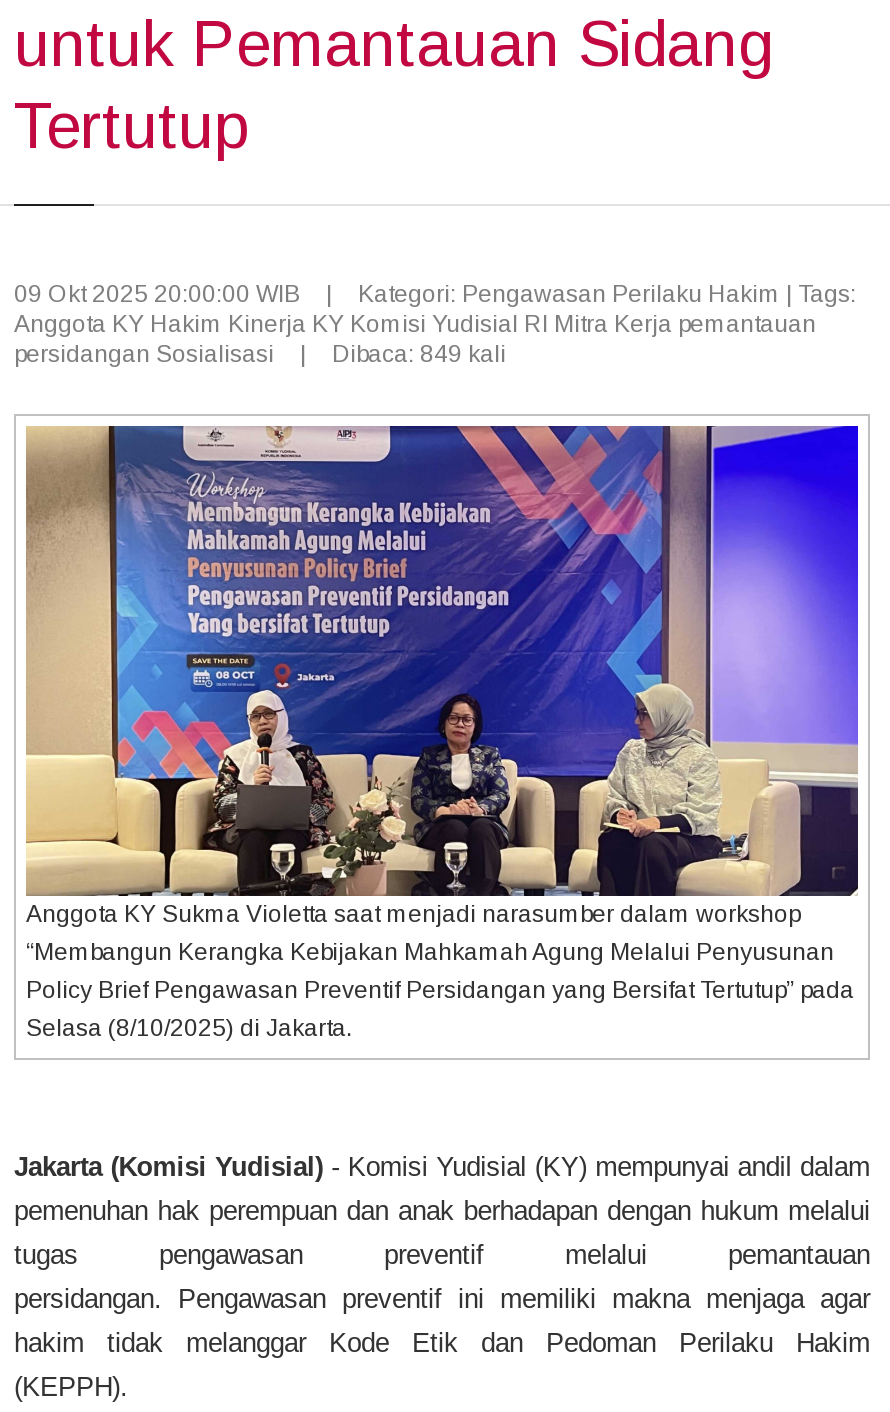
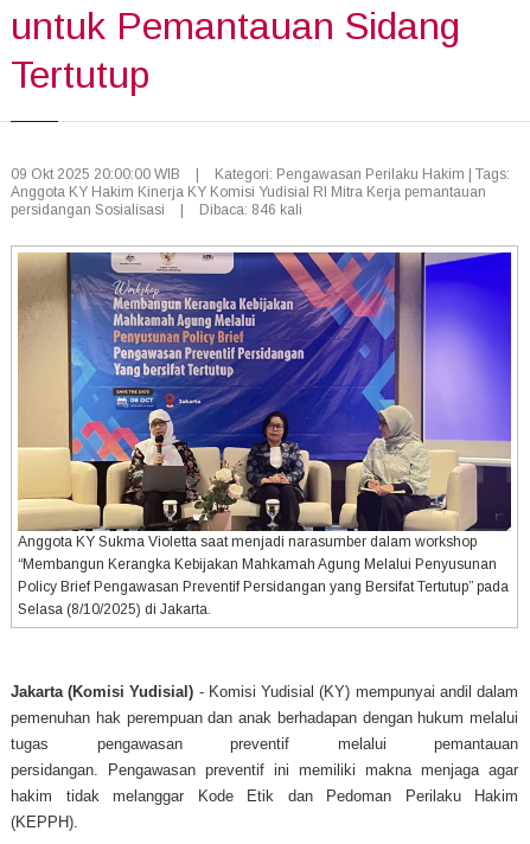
- Dibaca: 849 kali
+ Dibaca: 846 kali
